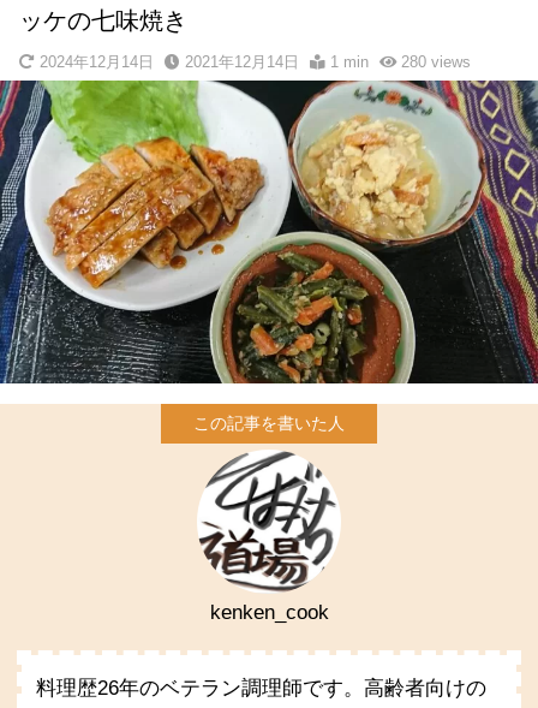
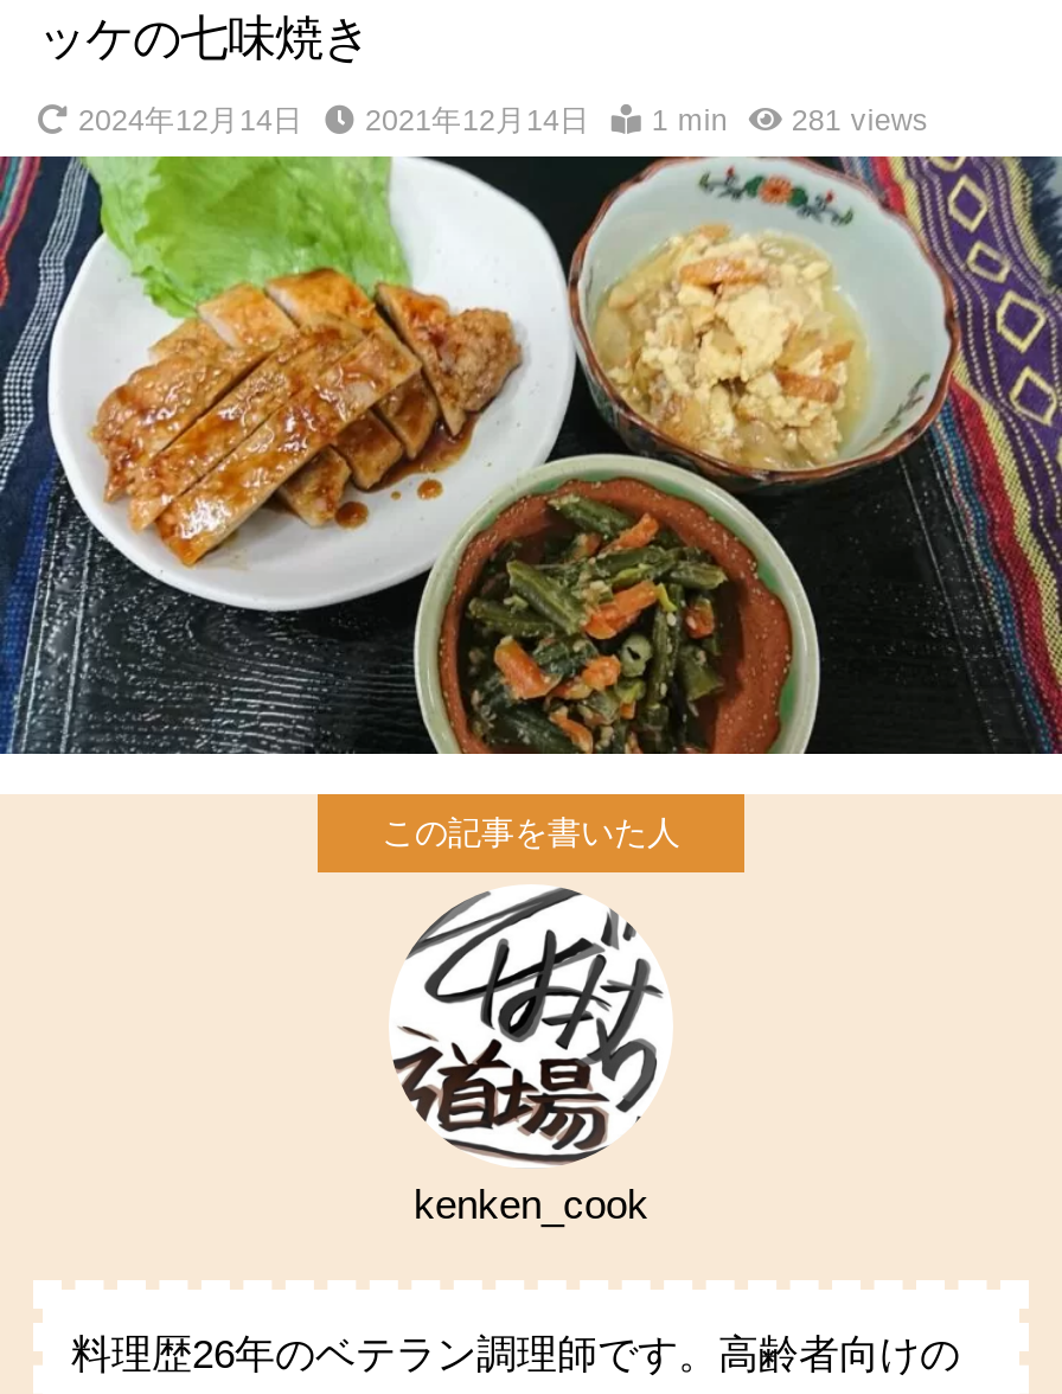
- 2024年12月14日 2021年12月14日 1 min 280 views
+ 2024年12月14日 2021年12月14日 1 min 281 views
